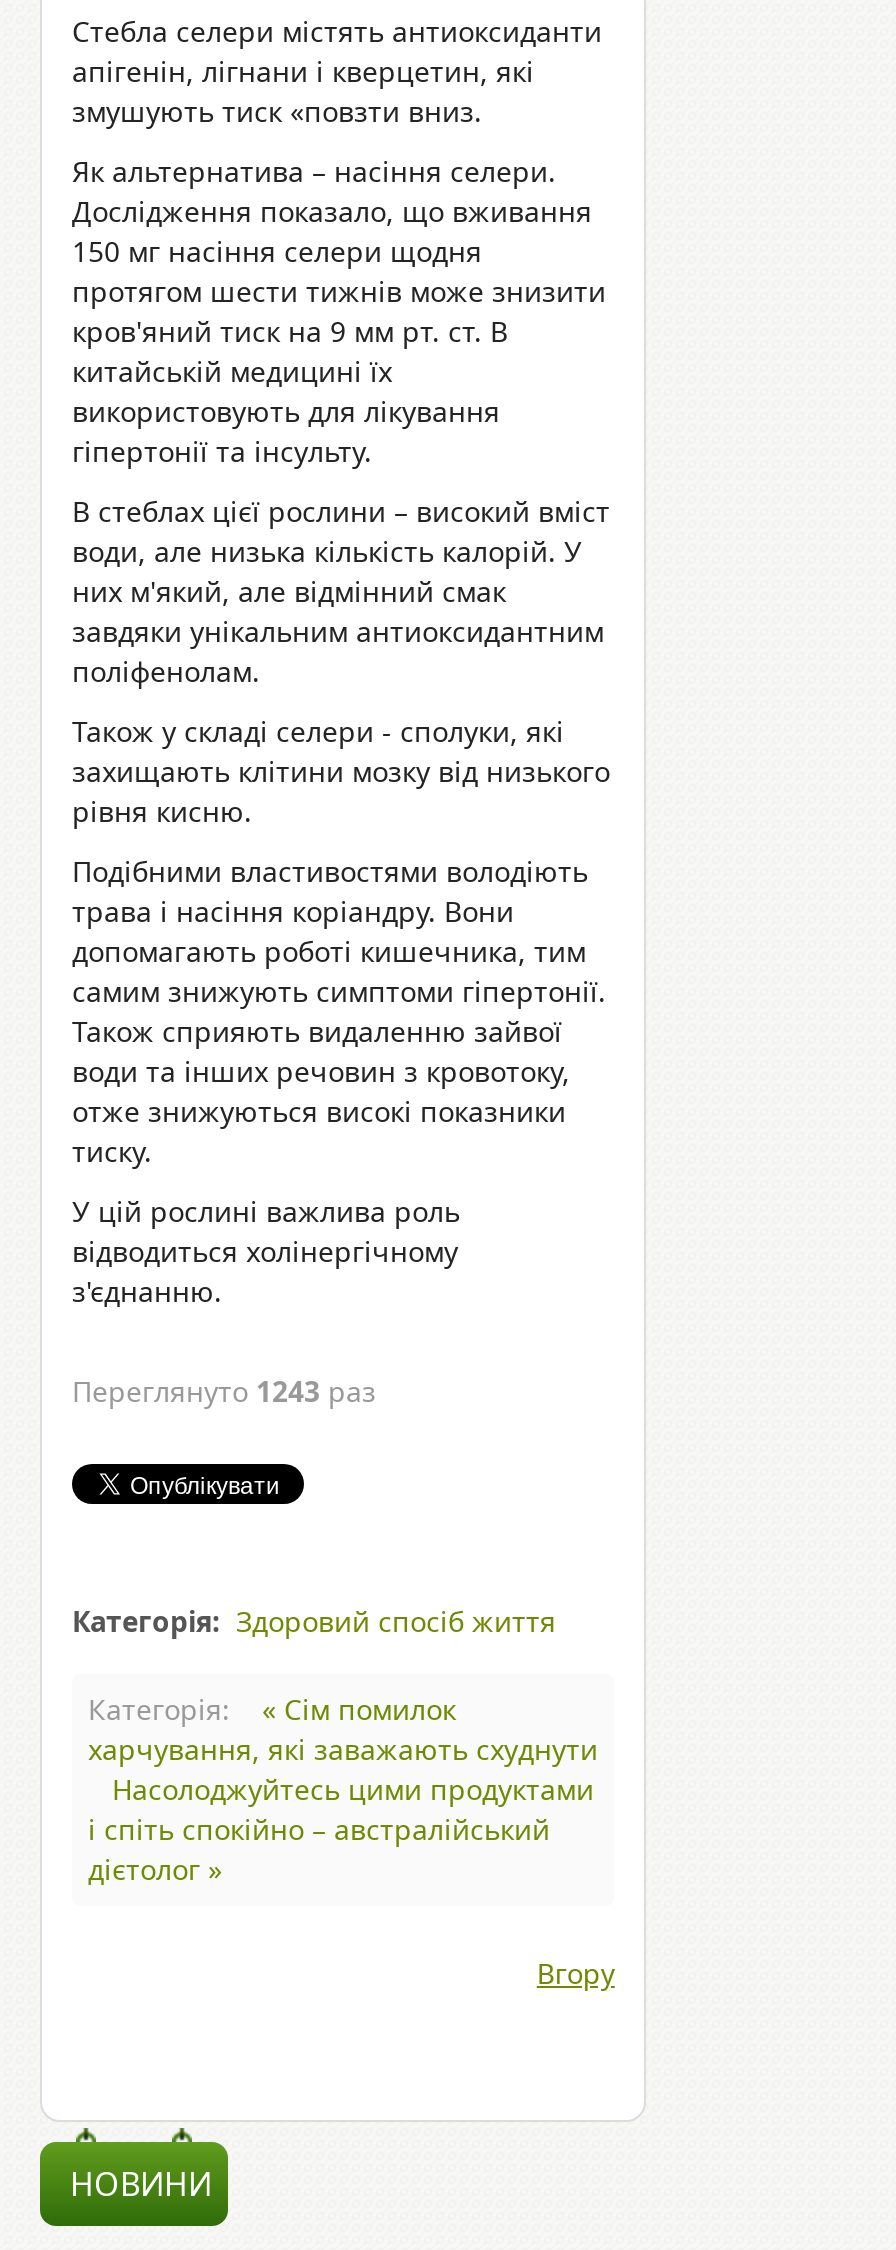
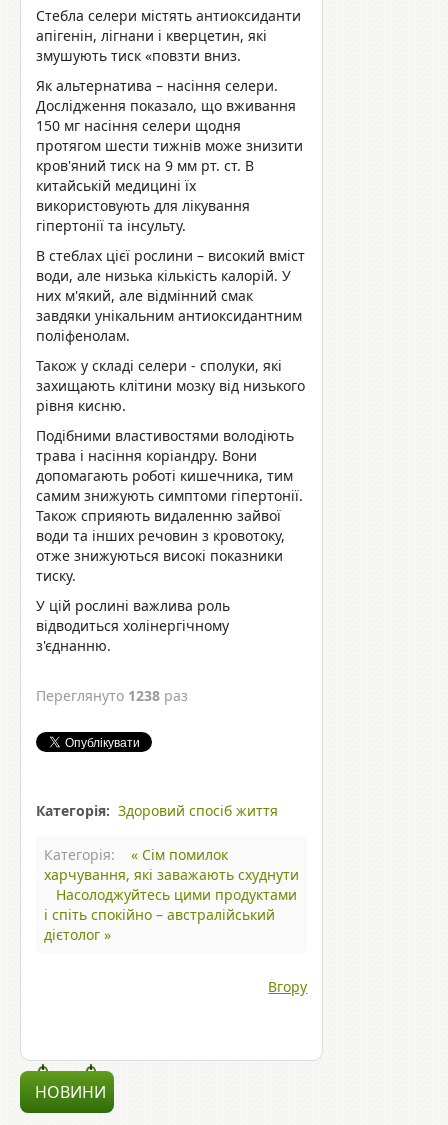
- Переглянуто 1243 раз
+ Переглянуто 1238 раз
